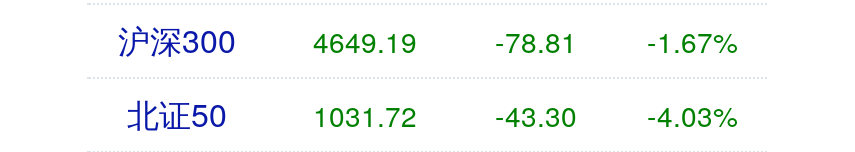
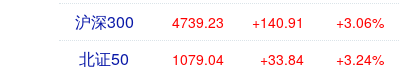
- 4649.19
+ 4739.23

- -78.81
+ +140.91

- -1.67%
+ +3.06%

- 1031.72
+ 1079.04

- -43.30
+ +33.84

- -4.03%
+ +3.24%
